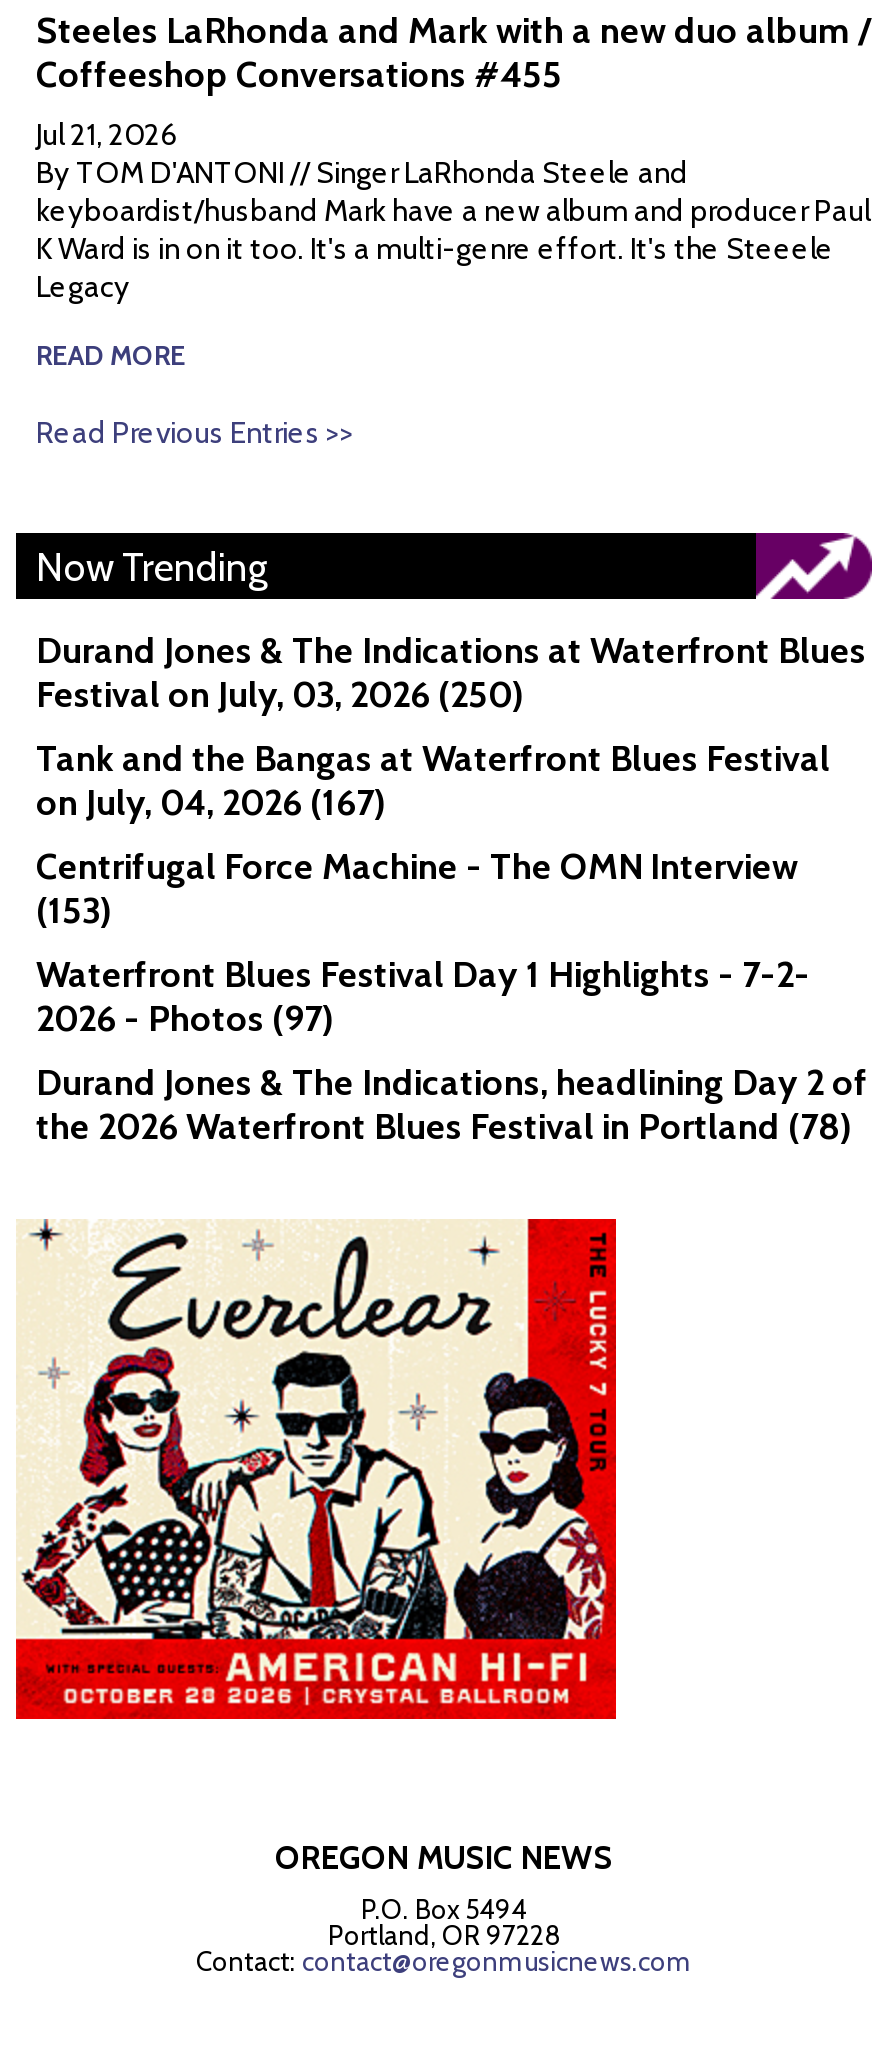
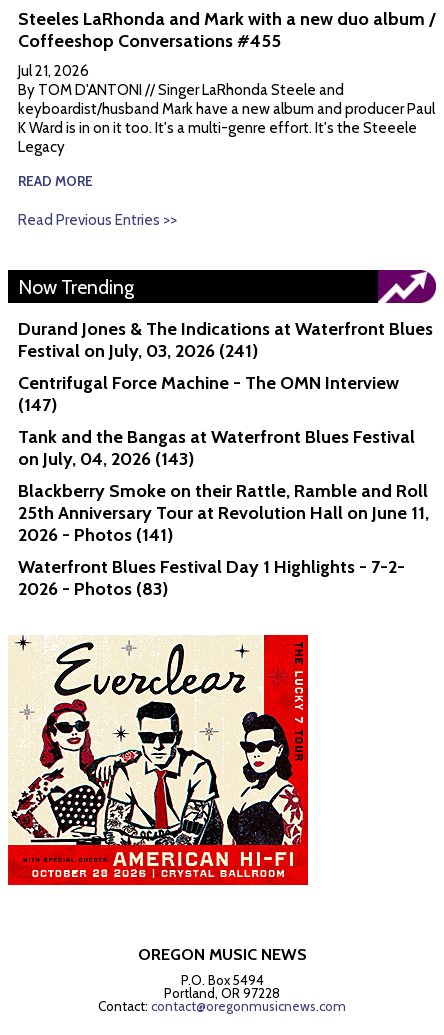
- Festival on July, 03, 2026 (250)
- on July, 04, 2026 (167)
+ Festival on July, 03, 2026 (241)

moved down: Tank and the Bangas at Waterfront Blues Festival

moved up: Centrifugal Force Machine - The OMN Interview

- (153)
+ (147)
+ on July, 04, 2026 (143)
+ Blackberry Smoke on their Rattle, Ramble and Roll
+ 25th Anniversary Tour at Revolution Hall on June 11,
+ 2026 - Photos (141)

moved down: Waterfront Blues Festival Day 1 Highlights - 7-2-

- 2026 - Photos (97)
- Durand Jones & The Indications, headlining Day 2 of
- the 2026 Waterfront Blues Festival in Portland (78)
+ 2026 - Photos (83)
